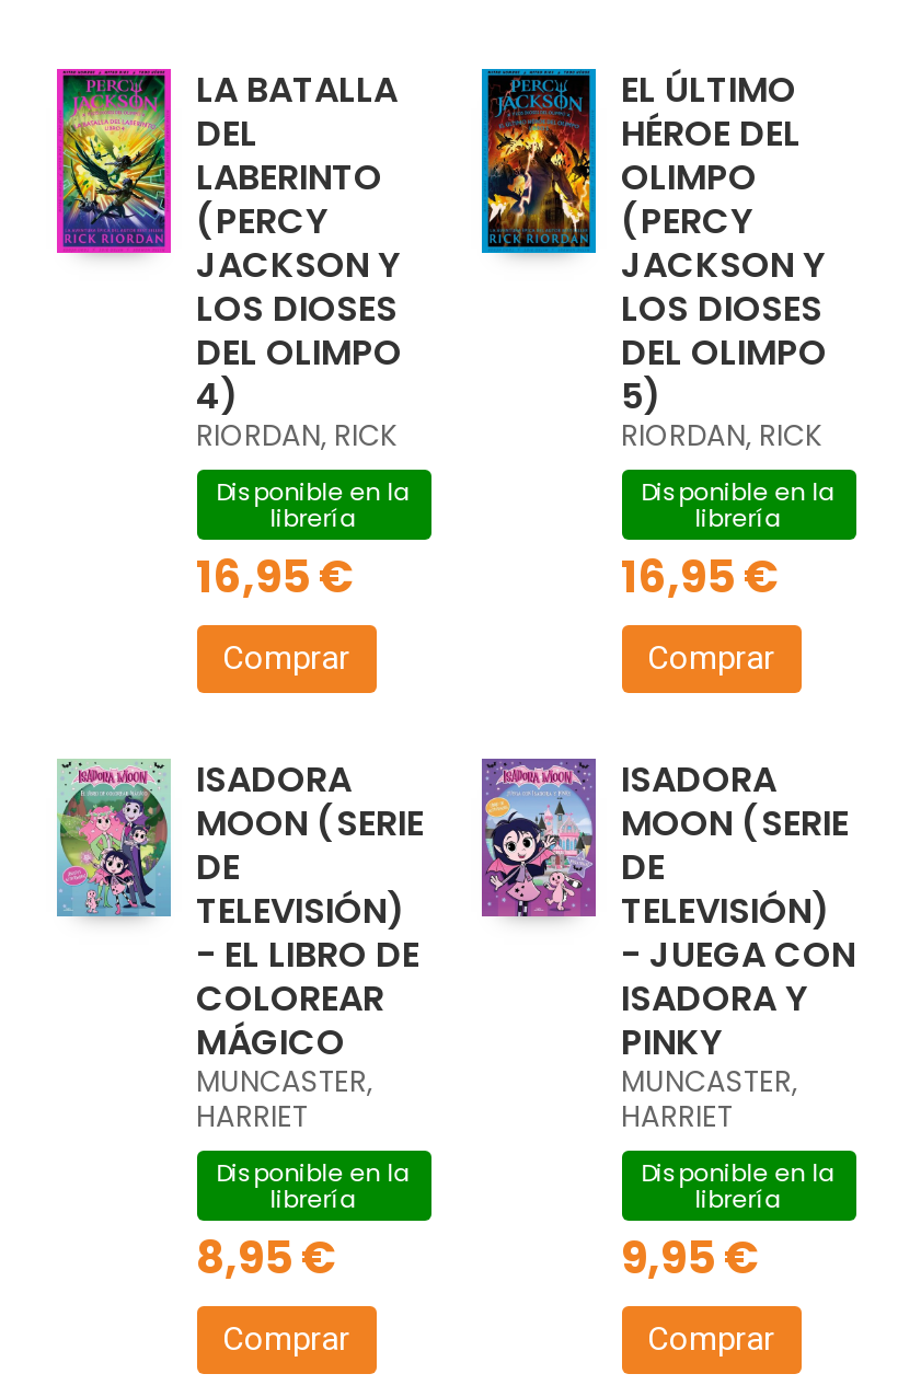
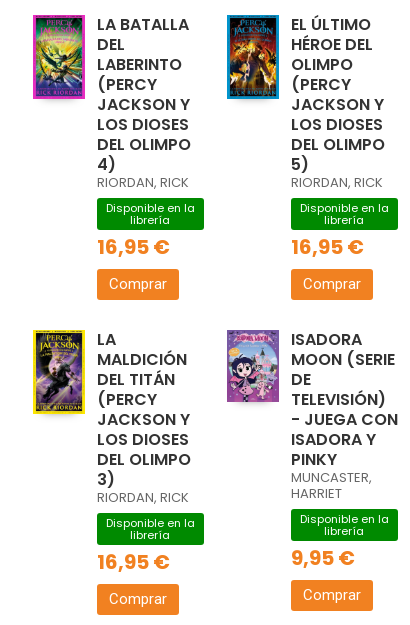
- [image]
- ISADORA
- MOON (SERIE
- DE
- TELEVISIÓN)
- - EL LIBRO DE
- COLOREAR
- MÁGICO
- MUNCASTER,
- HARRIET
+ [image]
+ LA
+ MALDICIÓN
+ DEL TITÁN
+ (PERCY
+ JACKSON Y
+ LOS DIOSES
+ DEL OLIMPO
+ 3)
+ RIORDAN, RICK

- 8,95 €
+ 16,95 €
